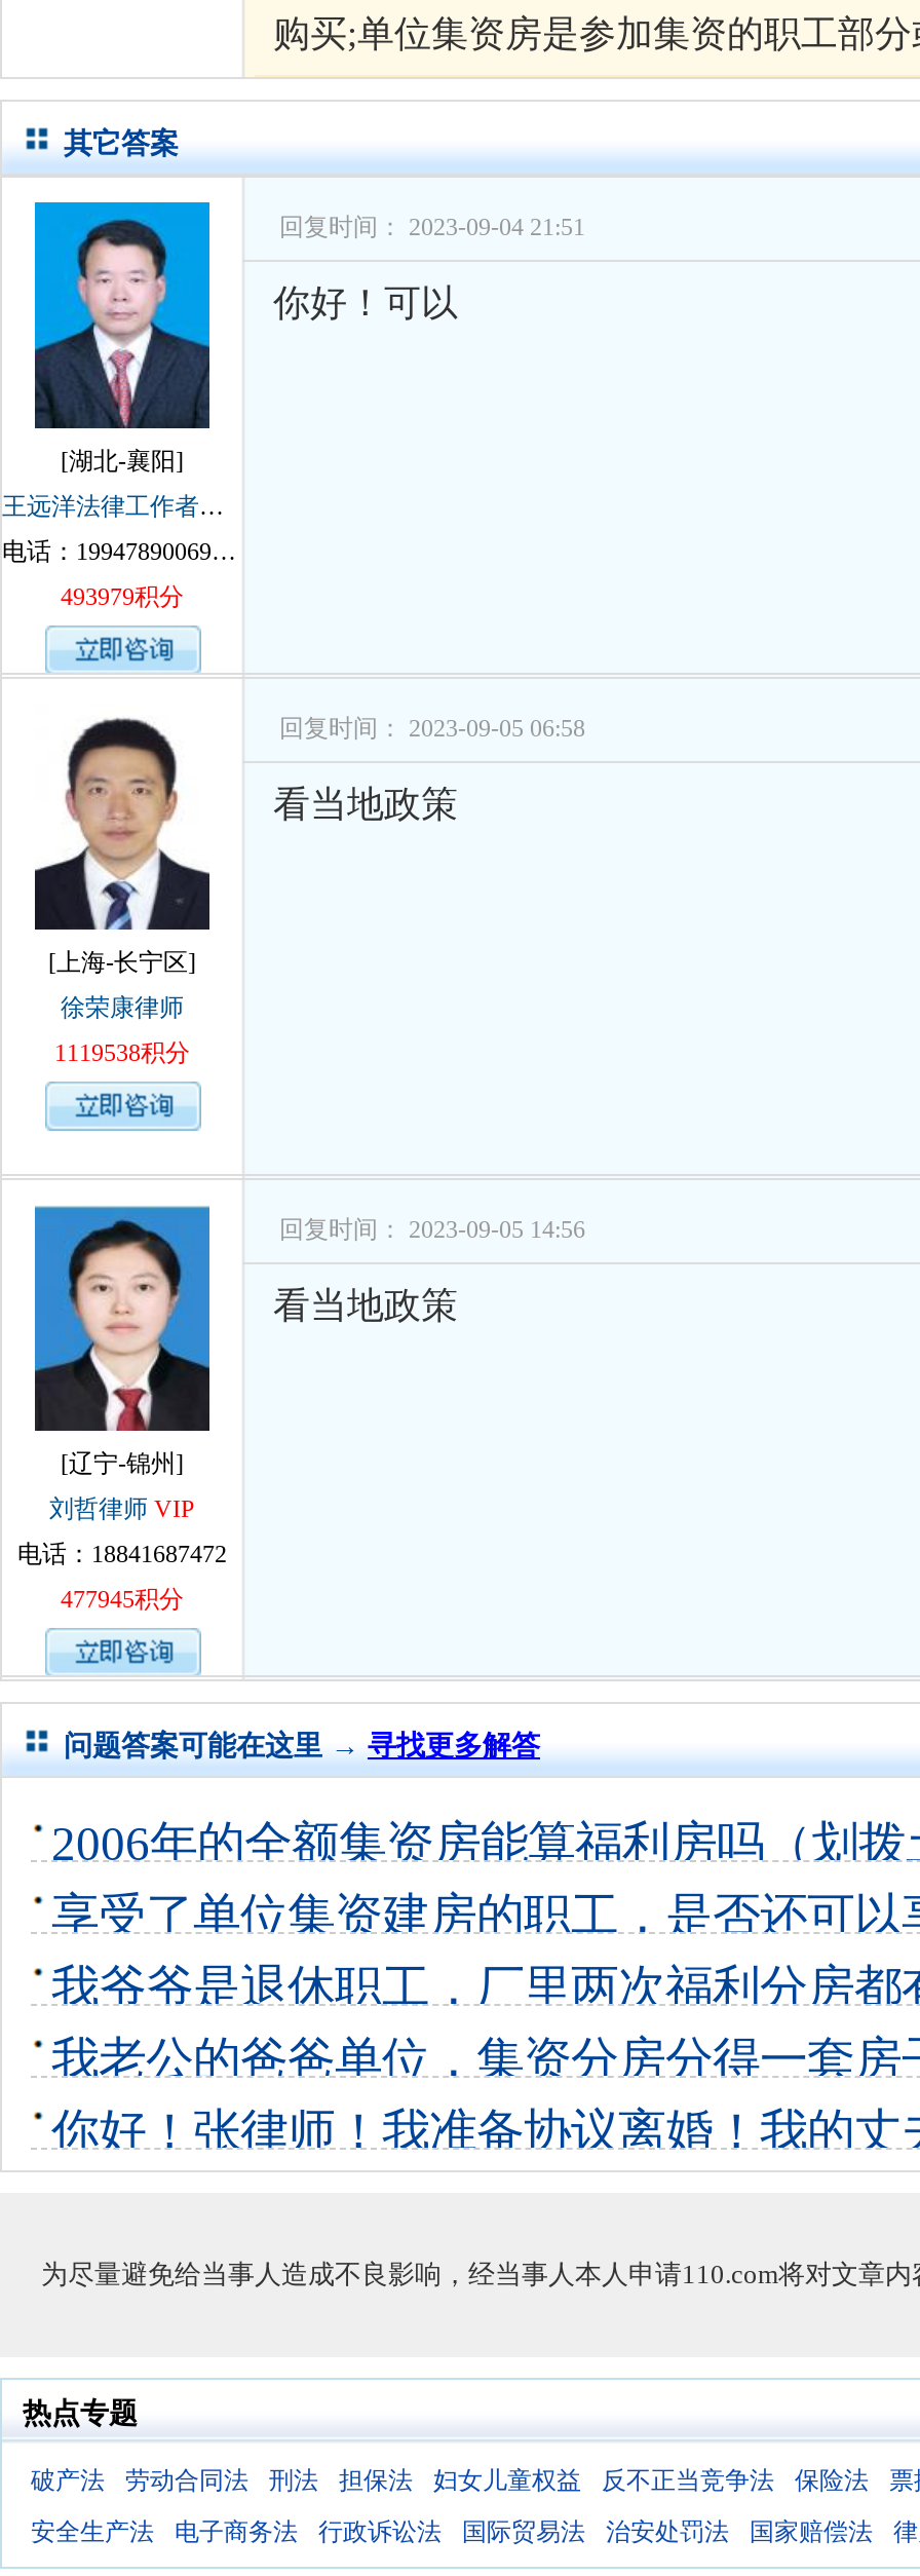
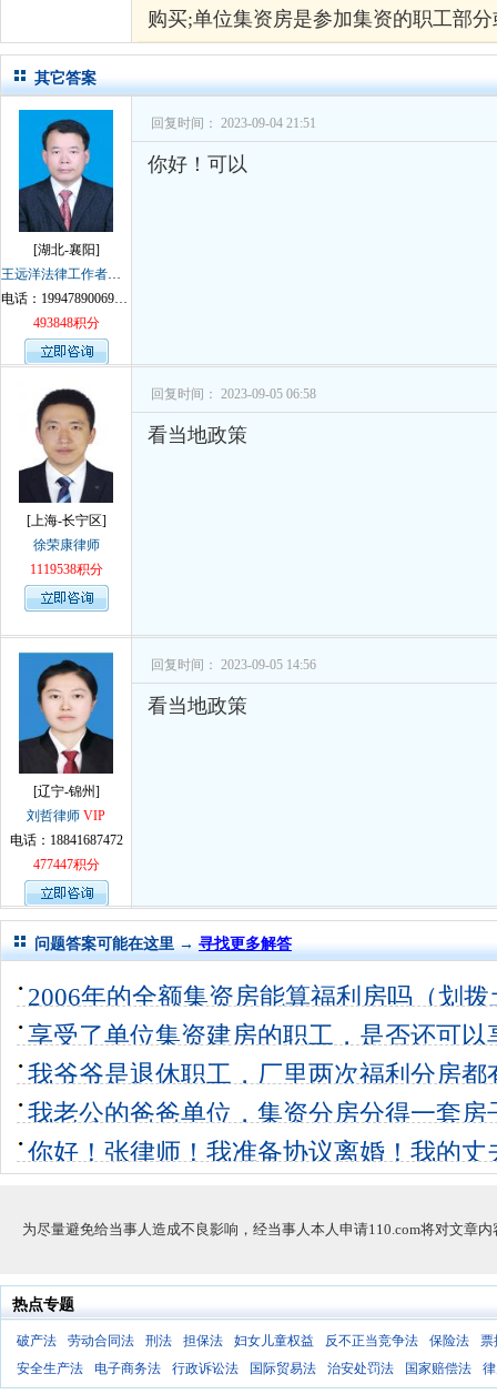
- 493979积分
+ 493848积分

- 477945积分
+ 477447积分
